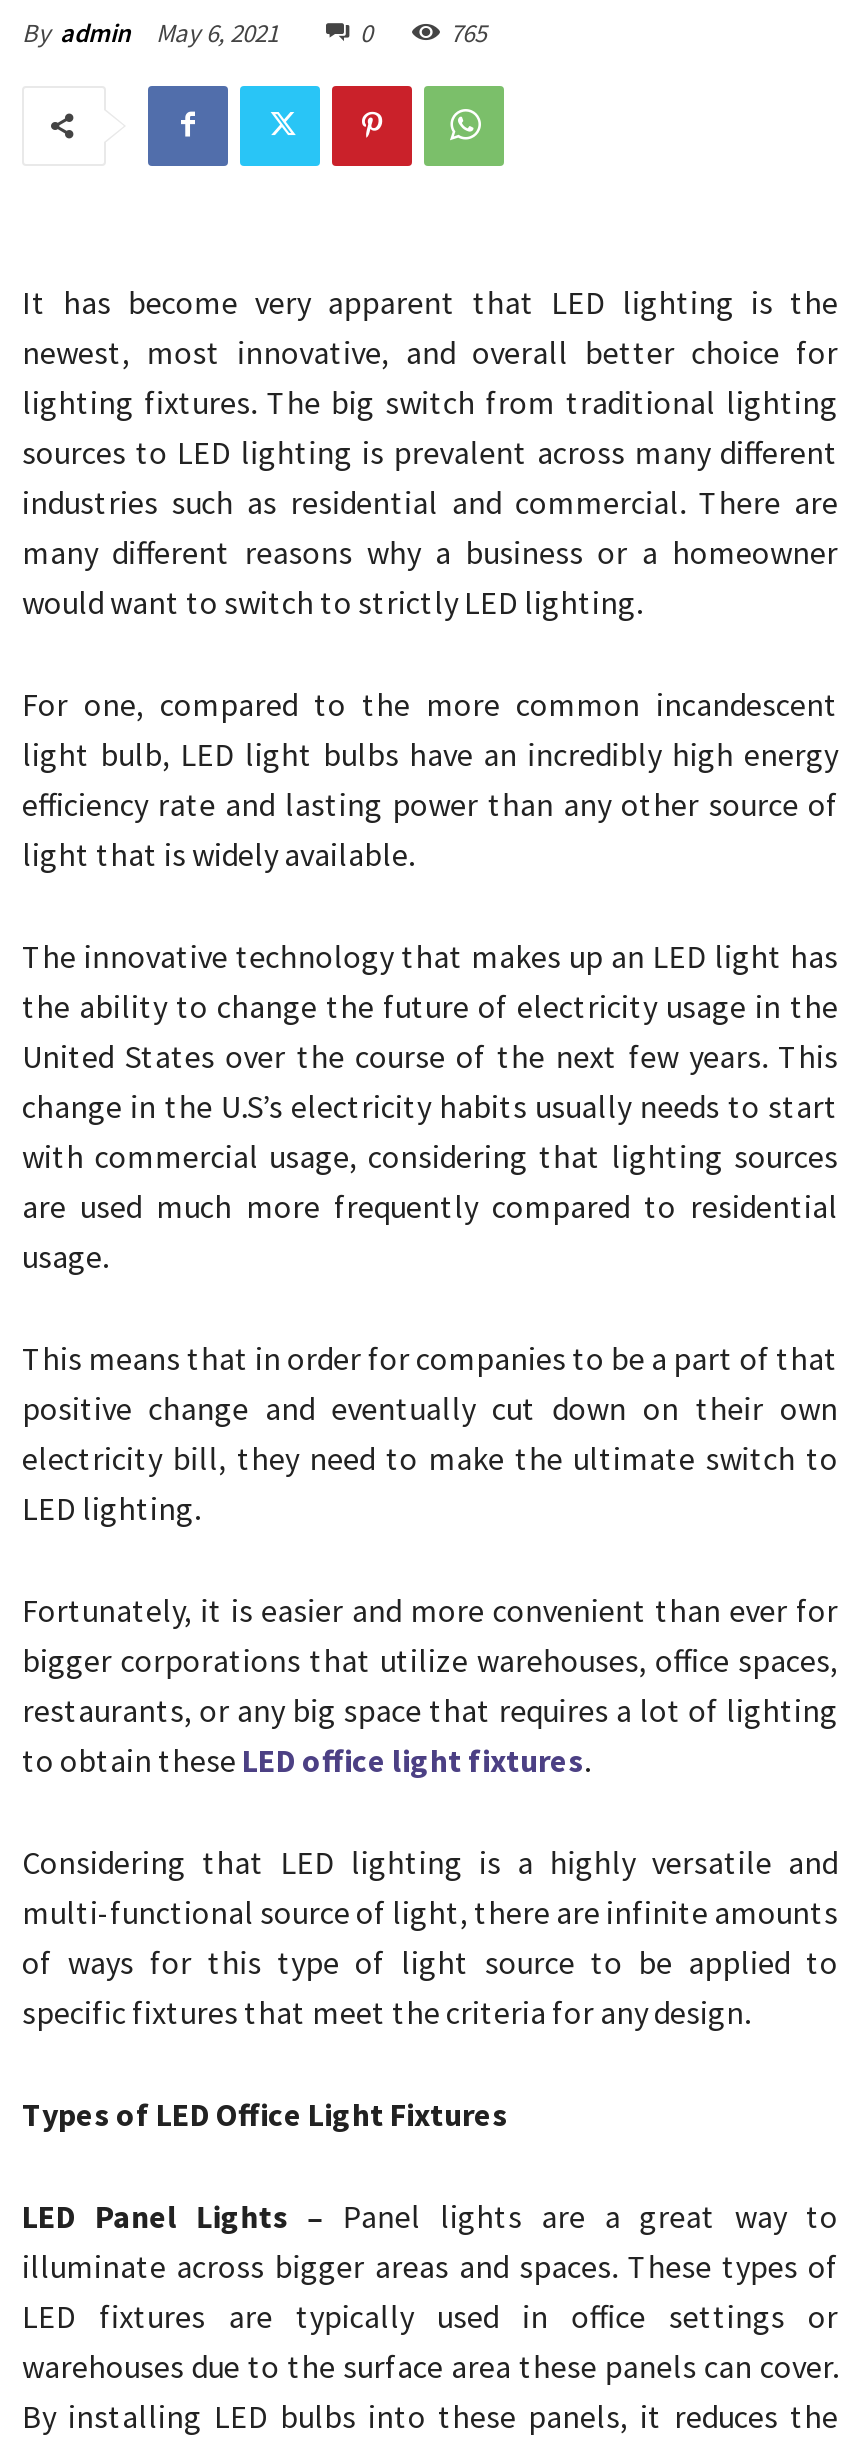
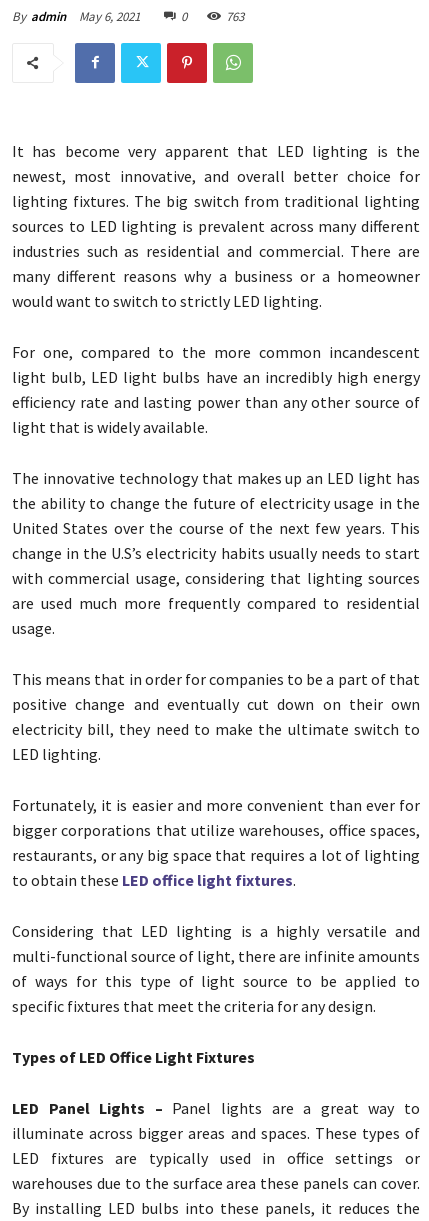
- 765
+ 763
